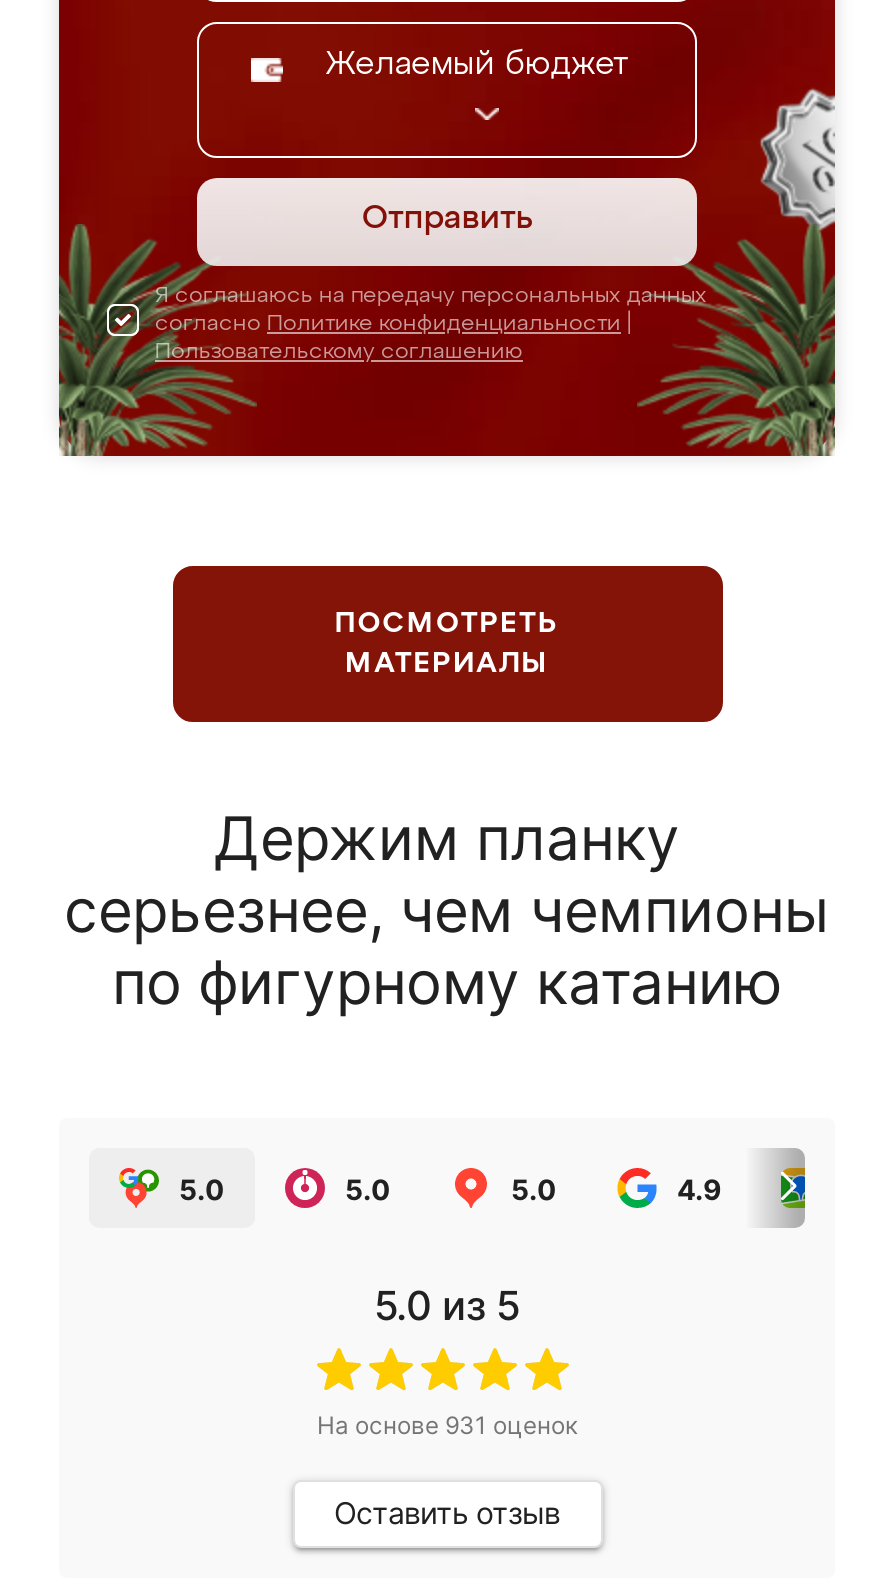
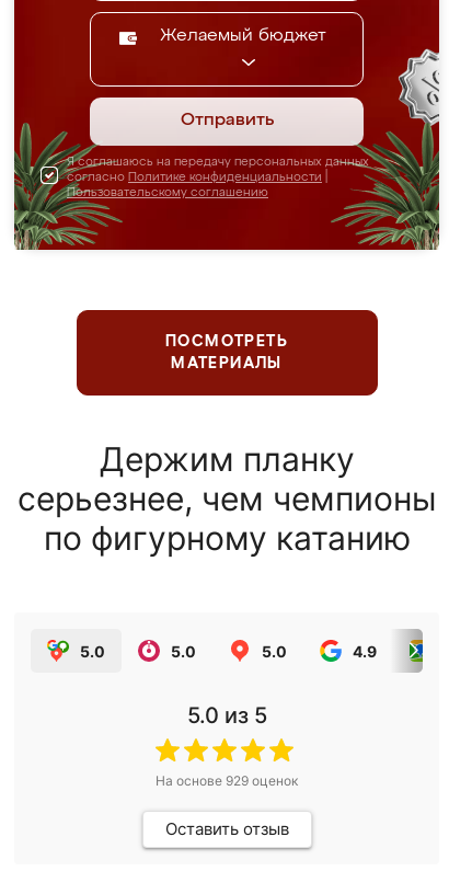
- На основе 931 оценок
+ На основе 929 оценок
